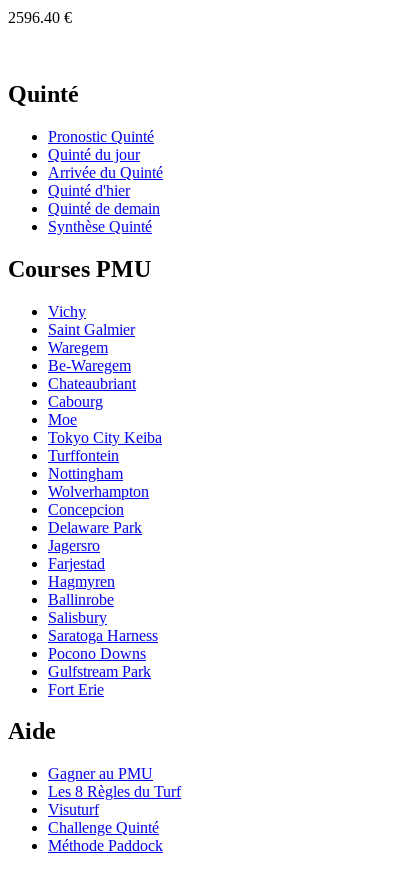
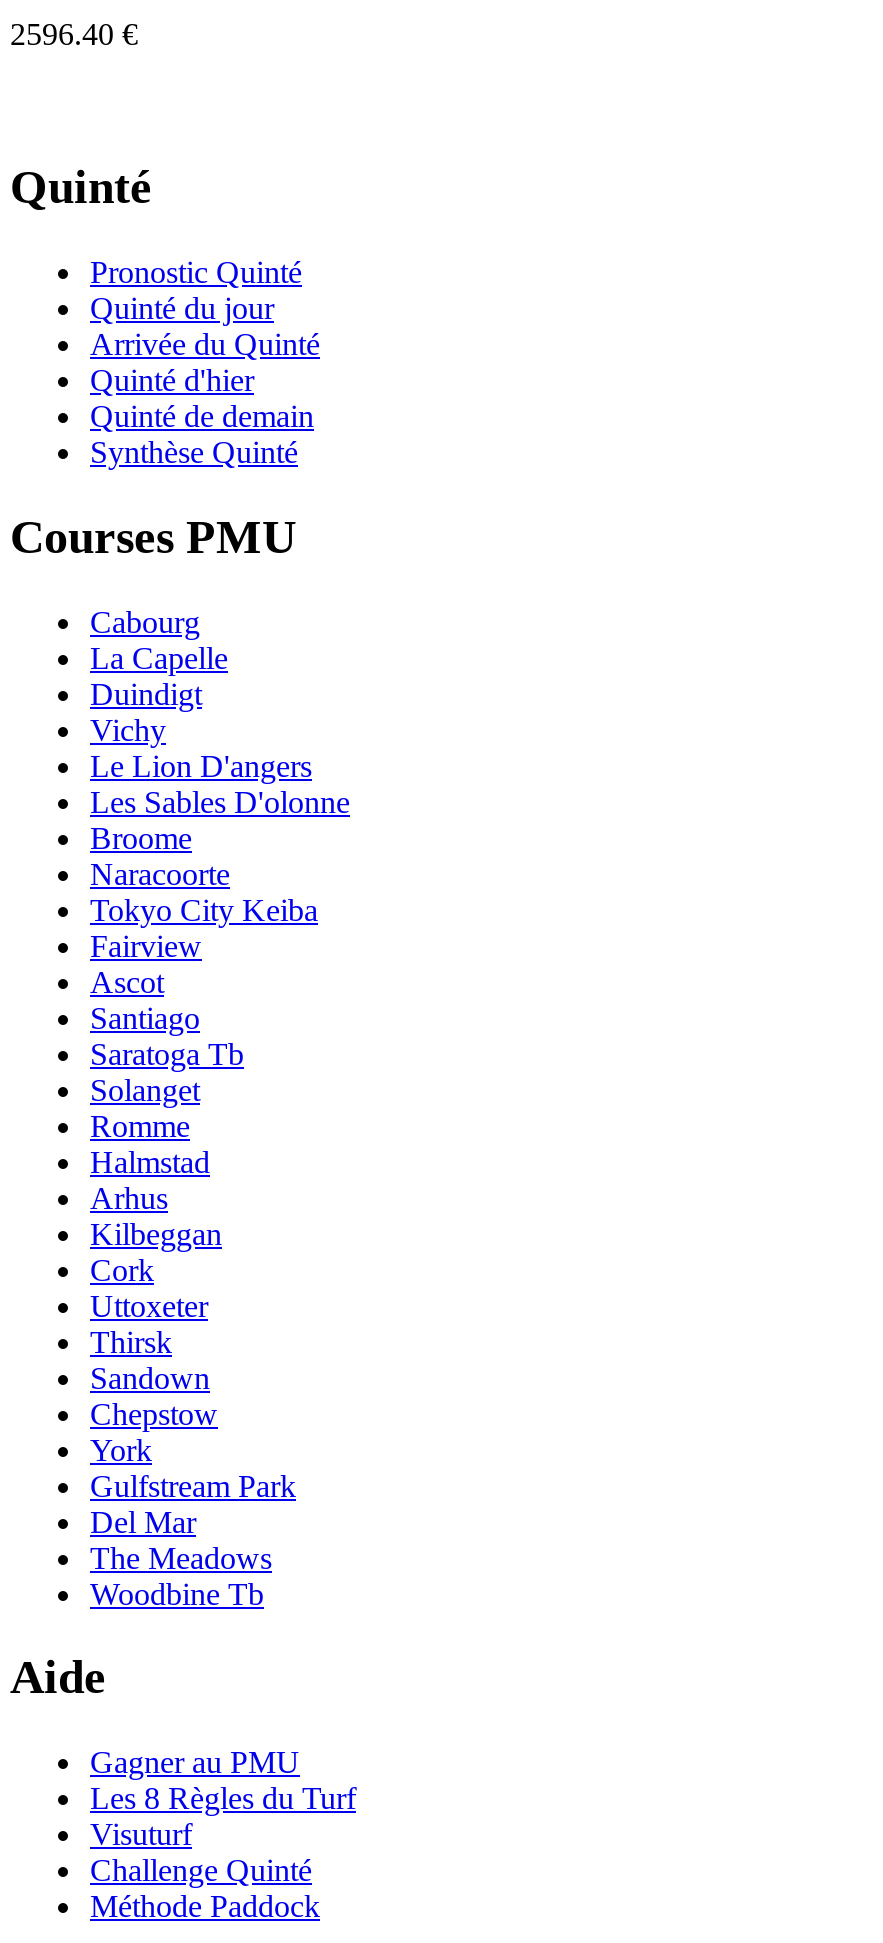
+ Cabourg
+ La Capelle
+ Duindigt

- Saint Galmier
- Waregem
- Be-Waregem
- Chateaubriant
- Cabourg
- Moe
+ Le Lion D'angers
+ Les Sables D'olonne
+ Broome
+ Naracoorte

- Turffontein
- Nottingham
- Wolverhampton
- Concepcion
- Delaware Park
- Jagersro
- Farjestad
- Hagmyren
- Ballinrobe
- Salisbury
- Saratoga Harness
- Pocono Downs
+ Fairview
+ Ascot
+ Santiago
+ Saratoga Tb
+ Solanget
+ Romme
+ Halmstad
+ Arhus
+ Kilbeggan
+ Cork
+ Uttoxeter
+ Thirsk
+ Sandown
+ Chepstow
+ York

- Fort Erie
+ Del Mar
+ The Meadows
+ Woodbine Tb
